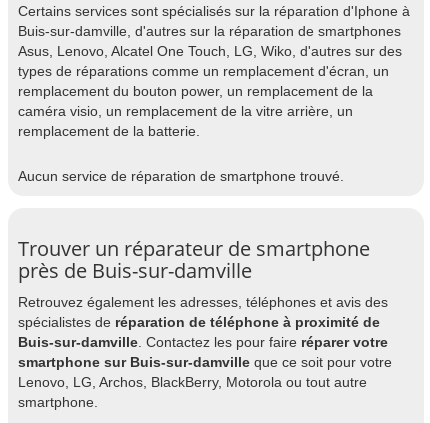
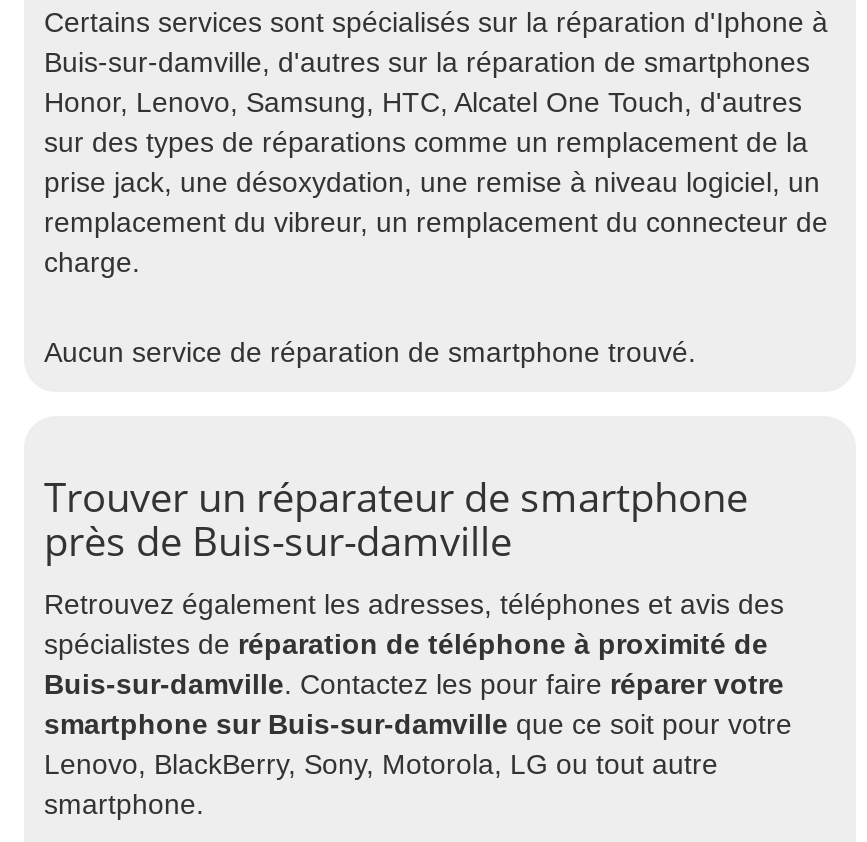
- Asus, Lenovo, Alcatel One Touch, LG, Wiko, d'autres sur des
- types de réparations comme un remplacement d'écran, un
- remplacement du bouton power, un remplacement de la
- caméra visio, un remplacement de la vitre arrière, un
- remplacement de la batterie.
+ Honor, Lenovo, Samsung, HTC, Alcatel One Touch, d'autres
+ sur des types de réparations comme un remplacement de la
+ prise jack, une désoxydation, une remise à niveau logiciel, un
+ remplacement du vibreur, un remplacement du connecteur de
+ charge.

- Lenovo, LG, Archos, BlackBerry, Motorola ou tout autre
+ Lenovo, BlackBerry, Sony, Motorola, LG ou tout autre
